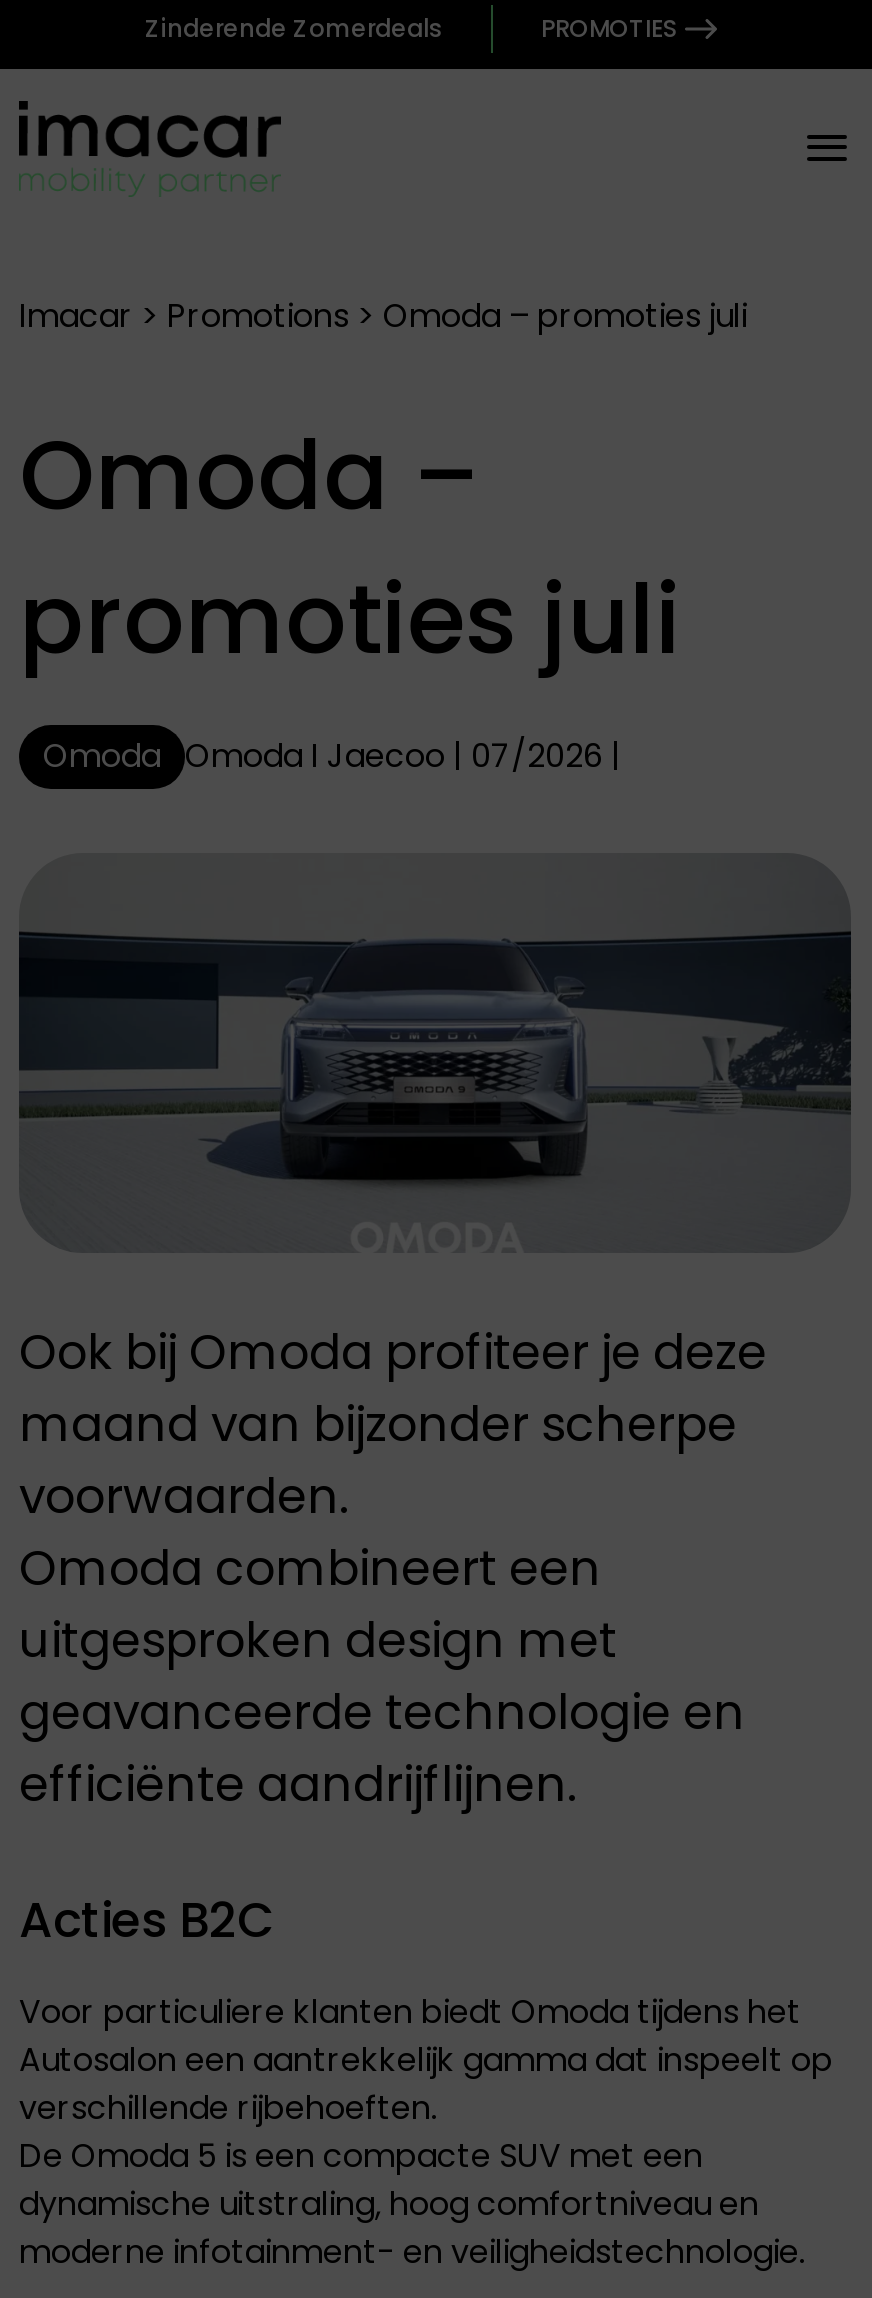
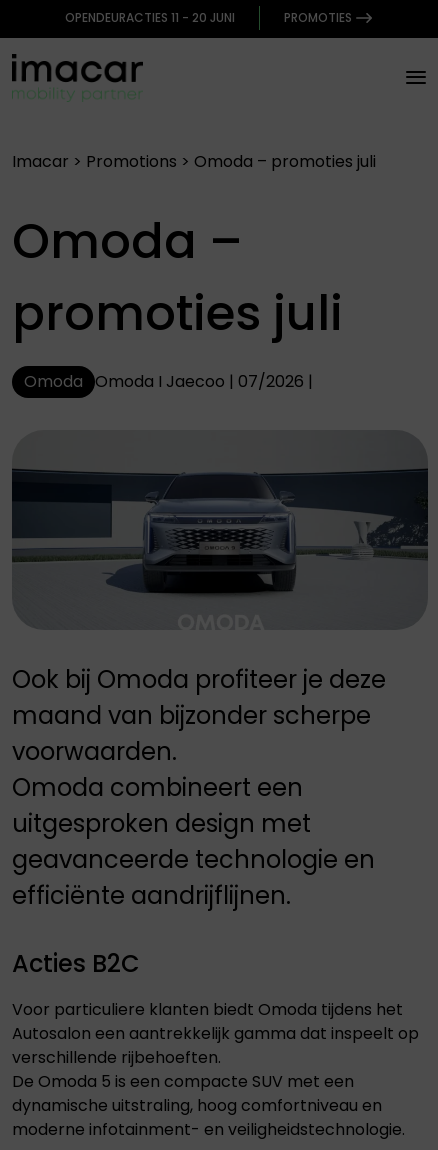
- Zinderende Zomerdeals
+ OPENDEURACTIES 11 - 20 JUNI
